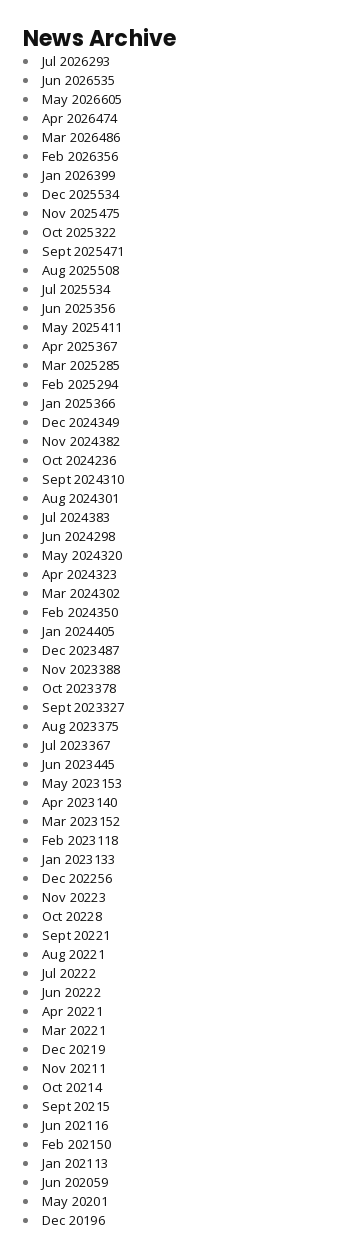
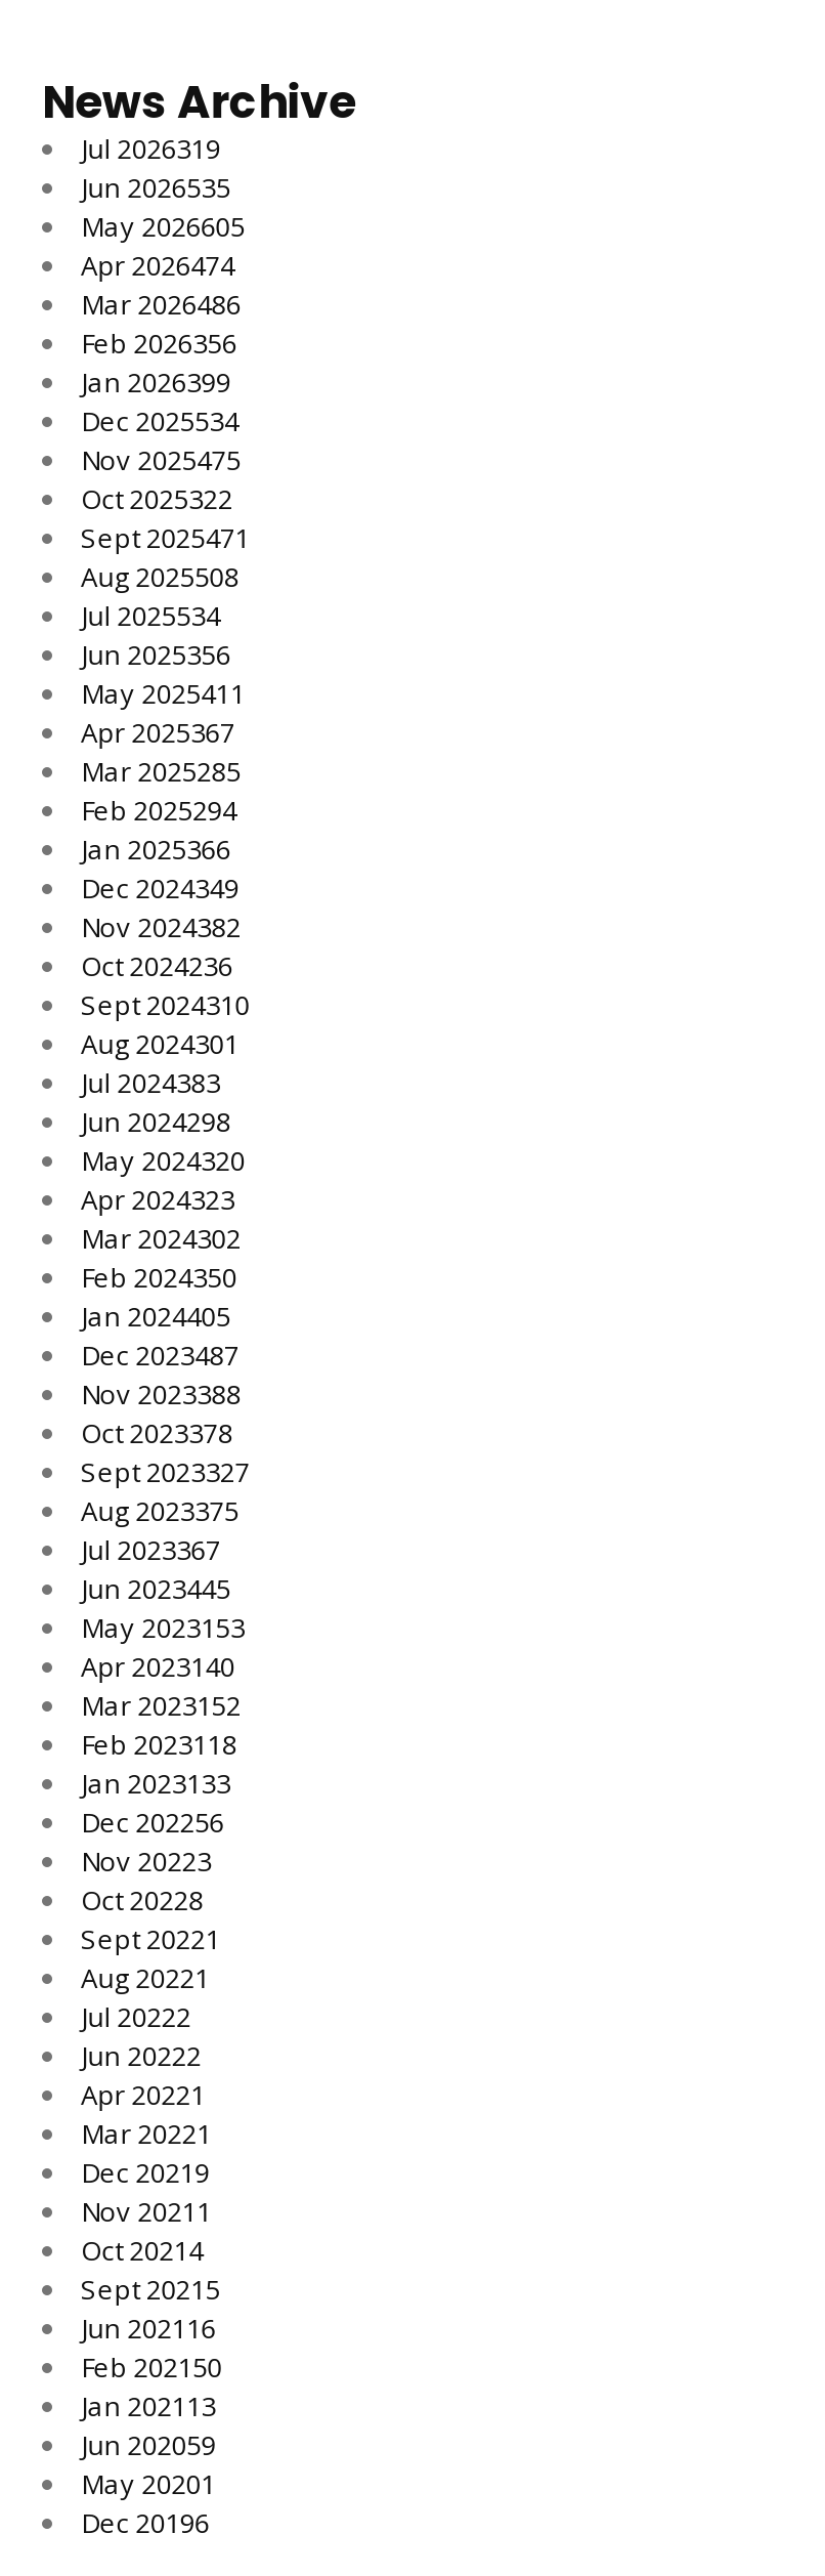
- Jul 2026293
+ Jul 2026319
